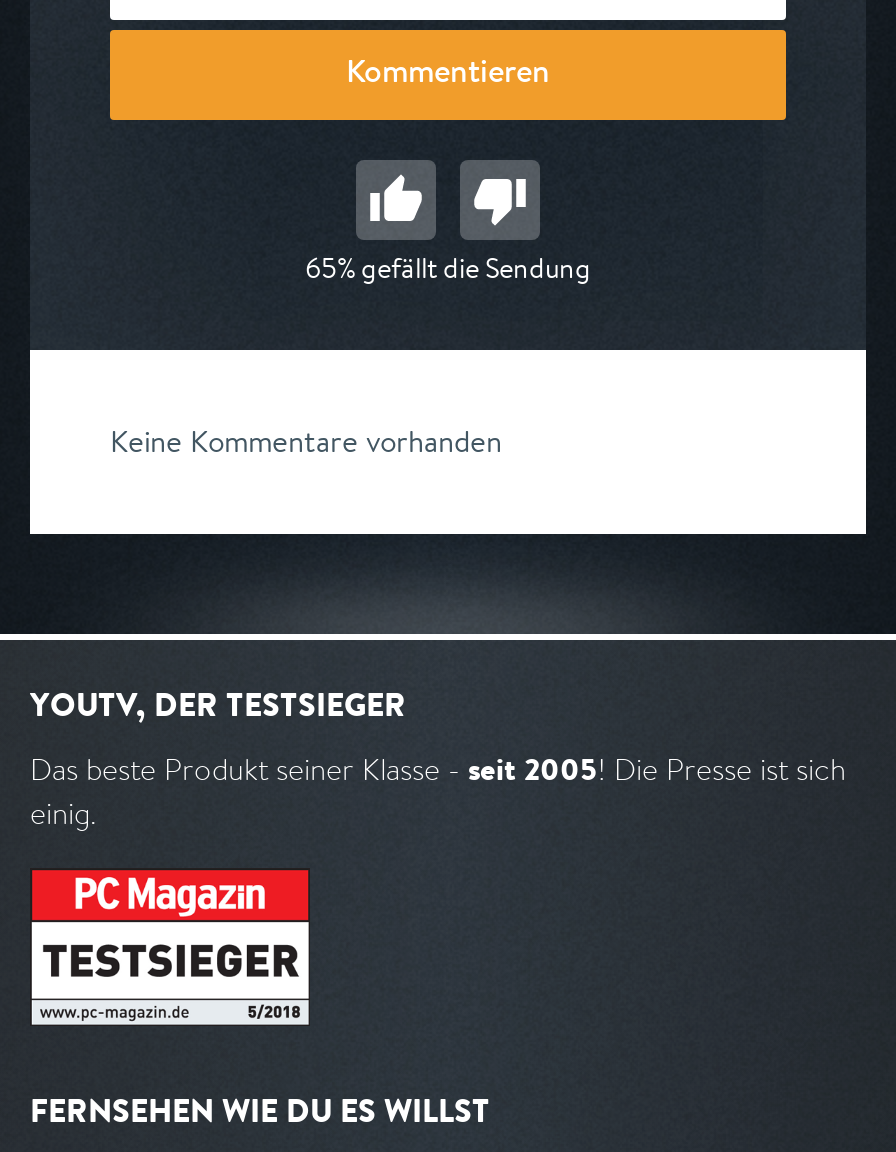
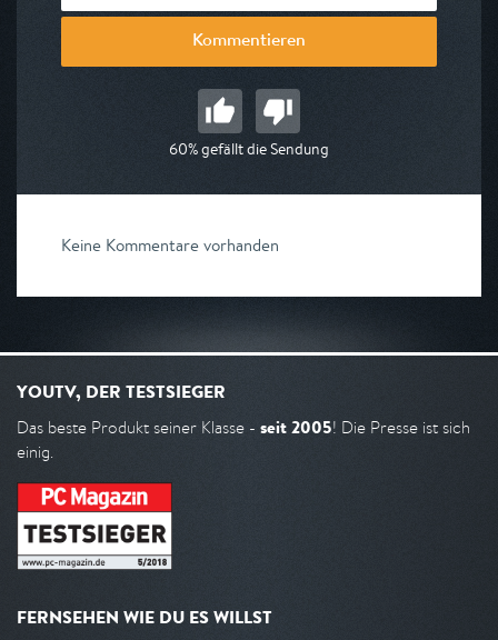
- 65% gefällt die Sendung
+ 60% gefällt die Sendung
